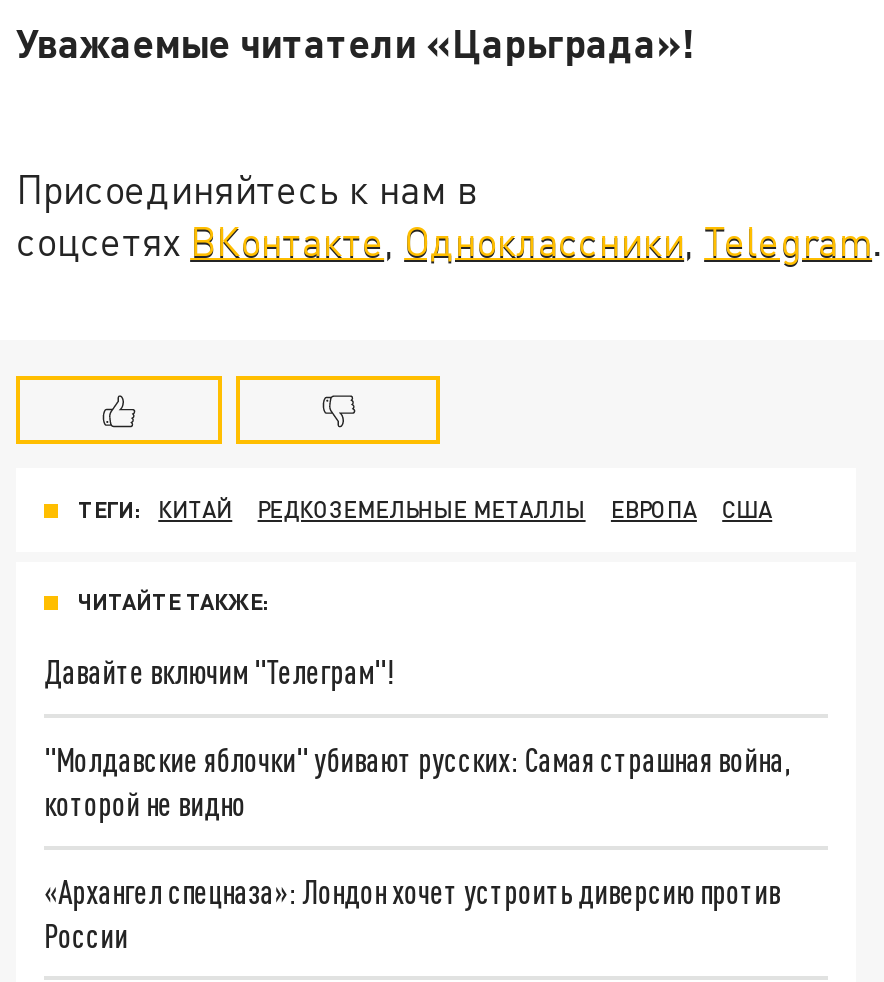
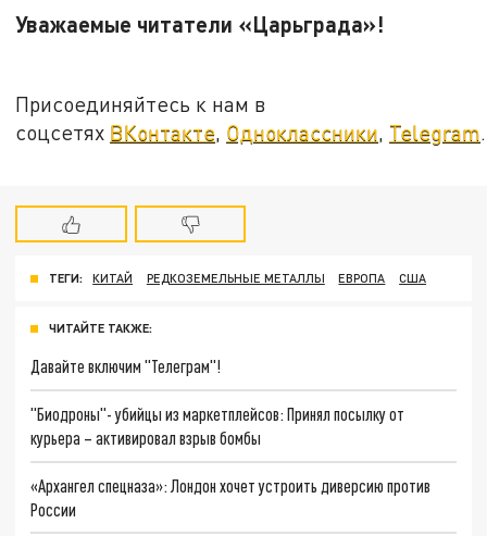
- "Молдавские яблочки" убивают русских: Самая страшная война,
- которой не видно
+ "Биодроны"- убийцы из маркетплейсов: Принял посылку от
+ курьера – активировал взрыв бомбы
